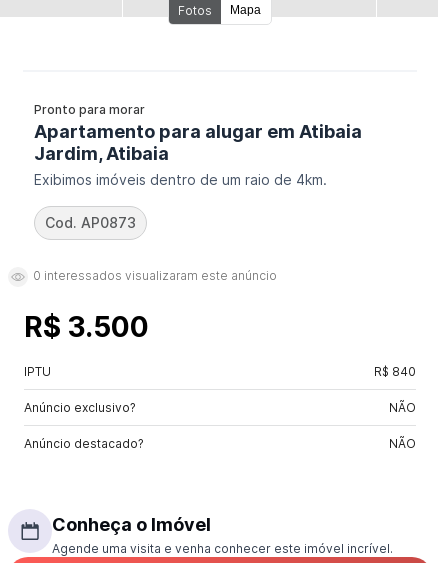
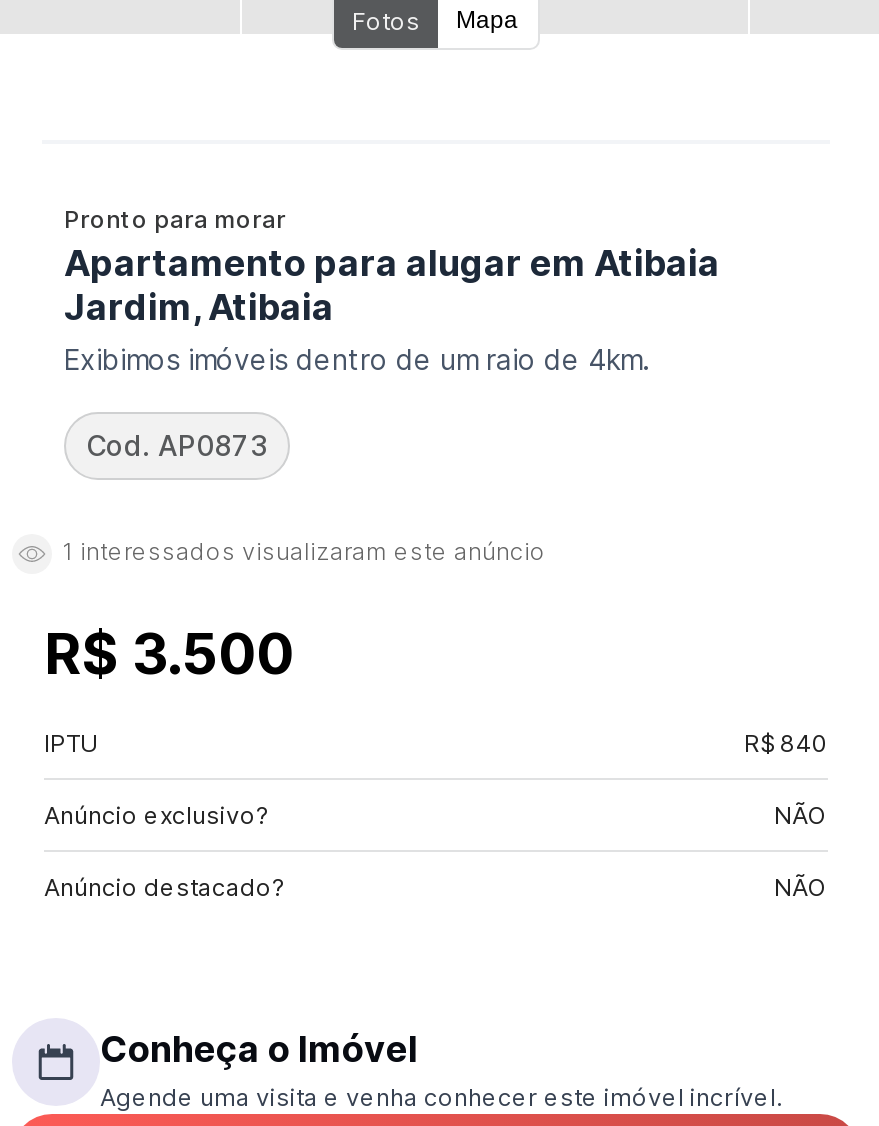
- 0 interessados visualizaram este anúncio
+ 1 interessados visualizaram este anúncio
